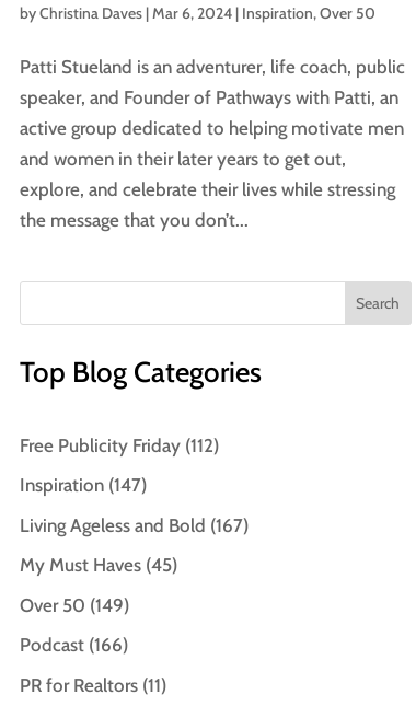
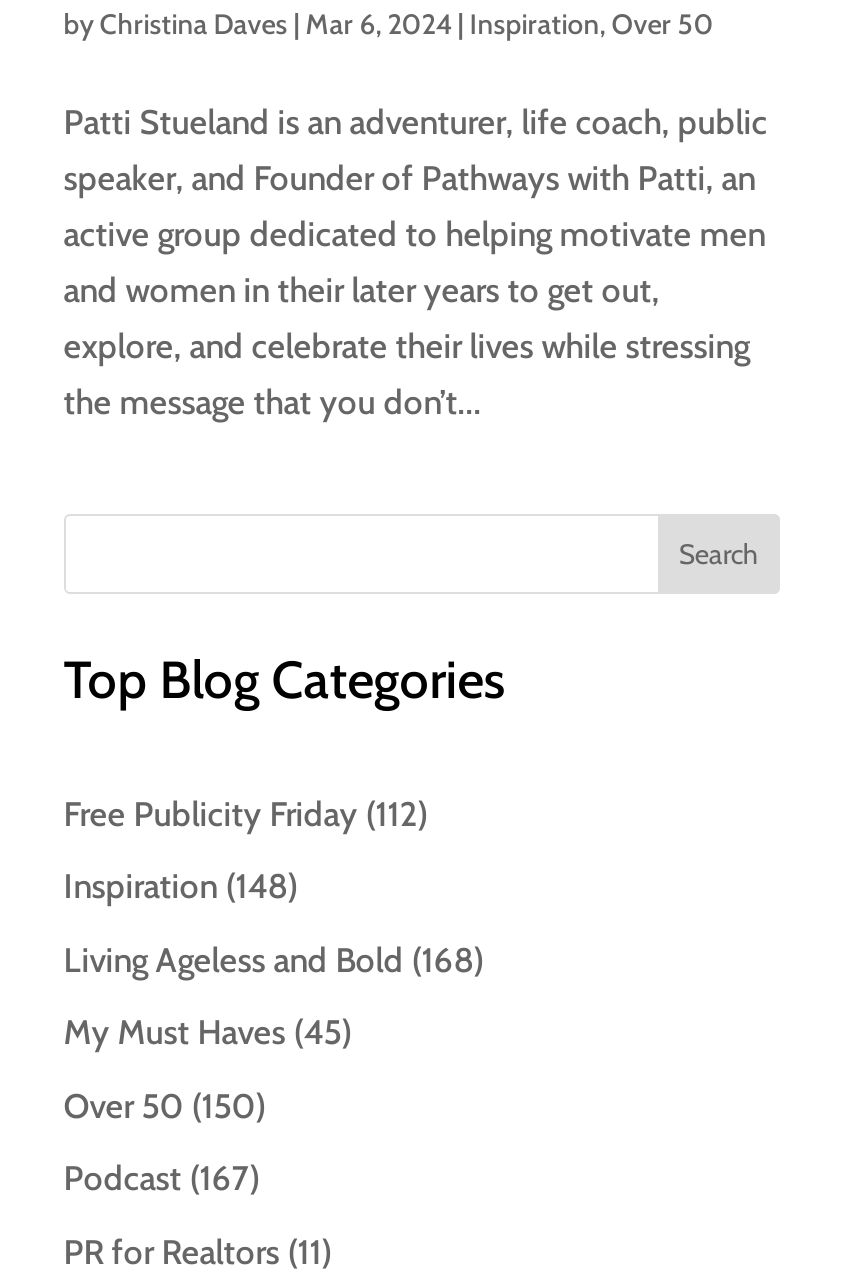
- Inspiration (147)
+ Inspiration (148)

- Living Ageless and Bold (167)
+ Living Ageless and Bold (168)

- Over 50 (149)
+ Over 50 (150)

- Podcast (166)
+ Podcast (167)
